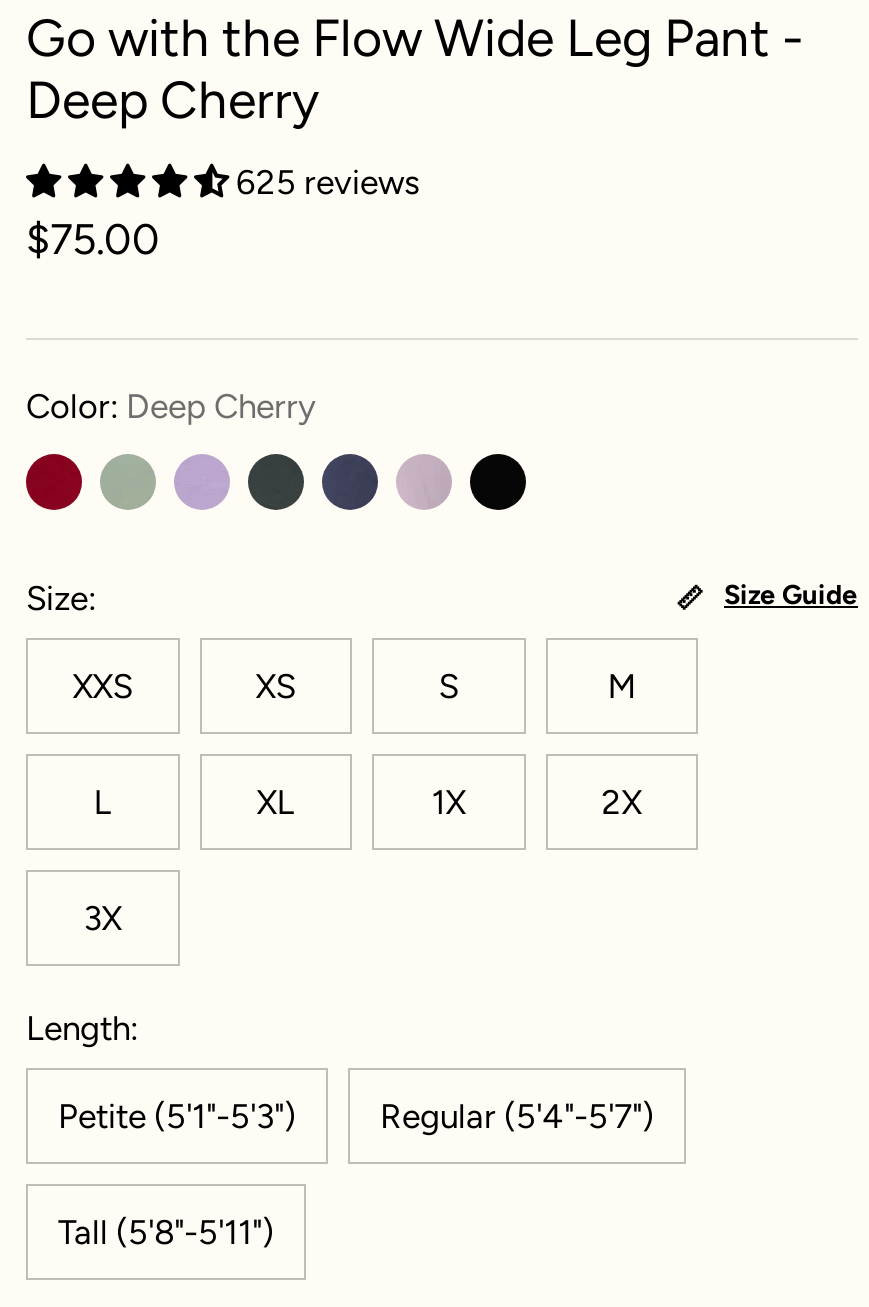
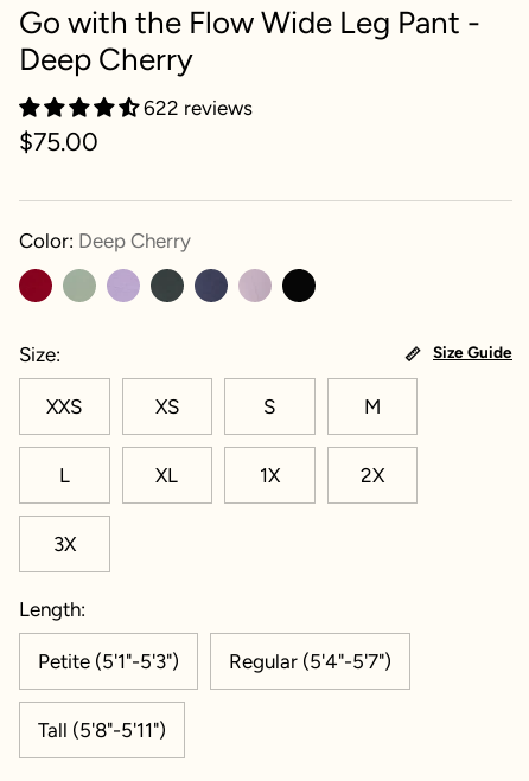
- 625 reviews
+ 622 reviews
